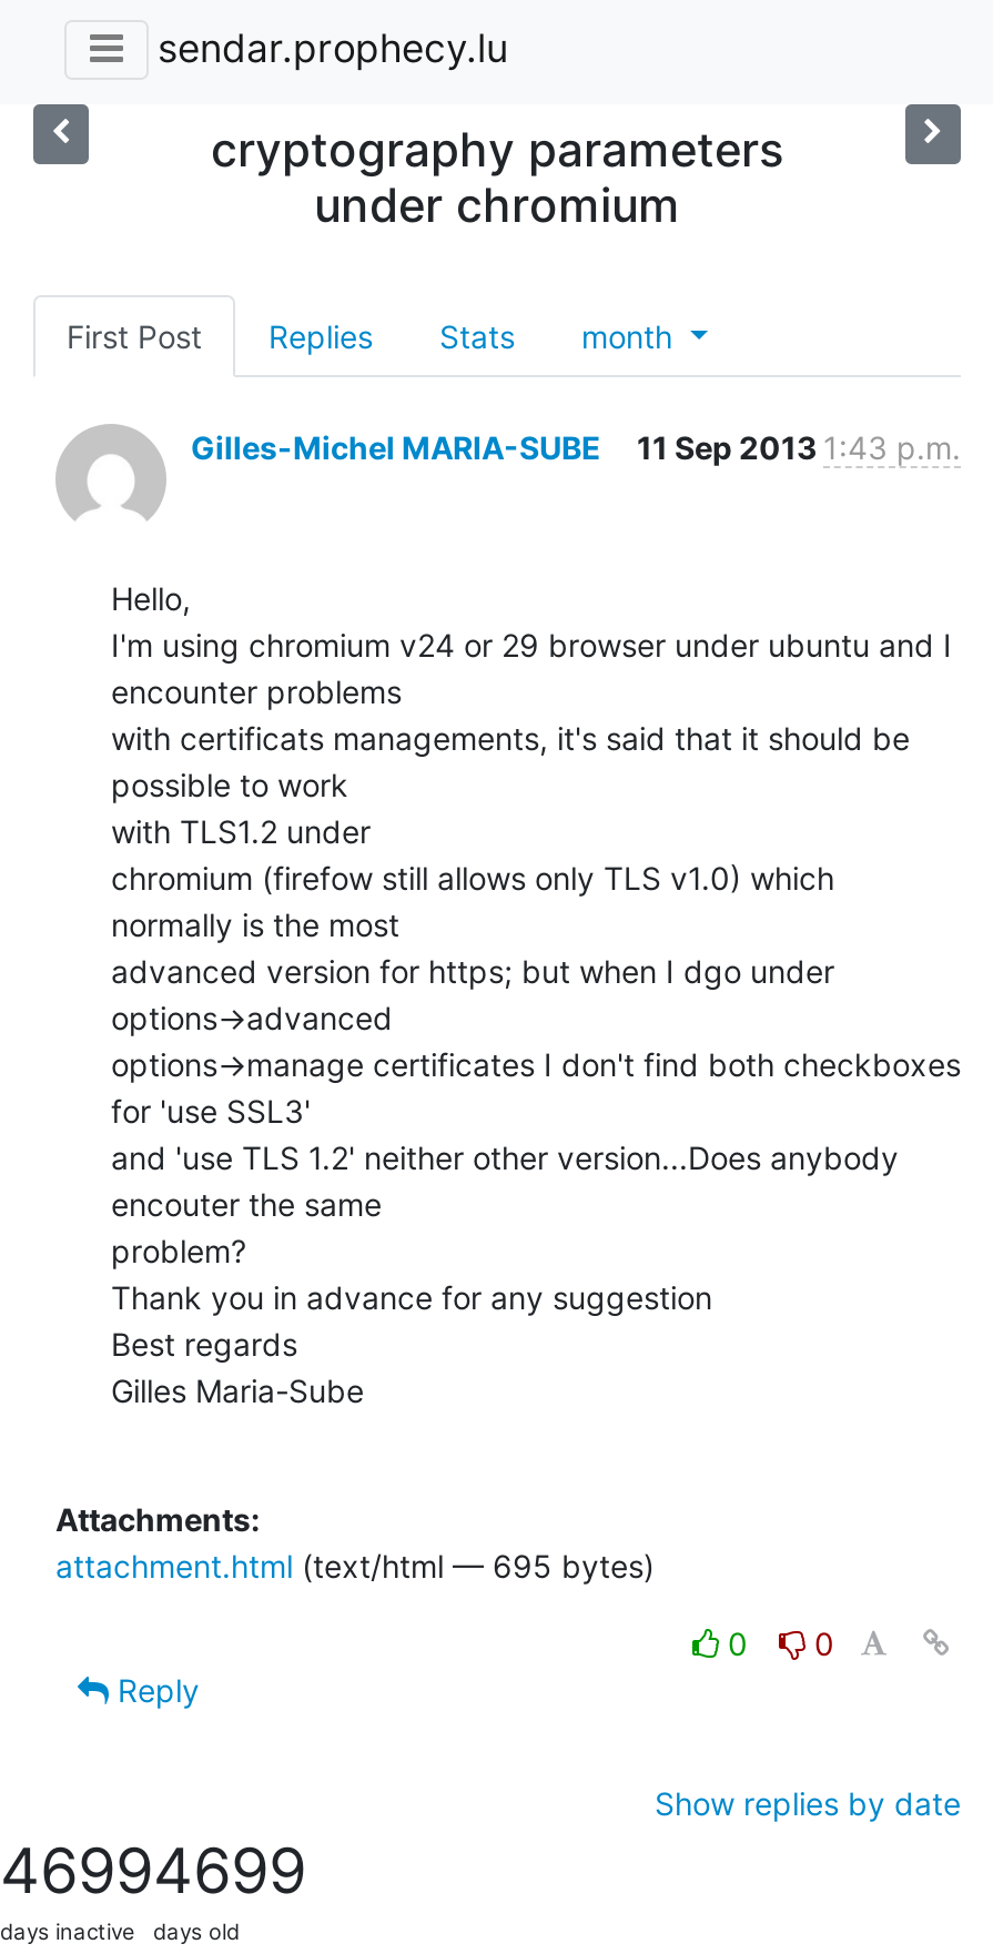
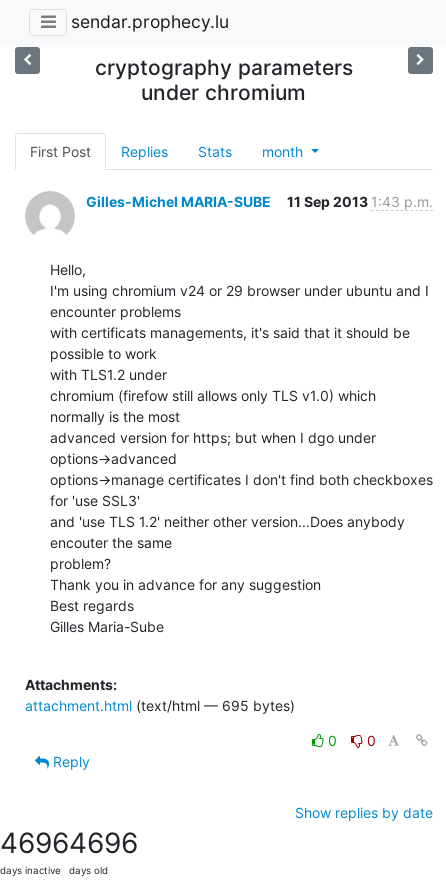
- 4699
+ 4696

- 4699
+ 4696
